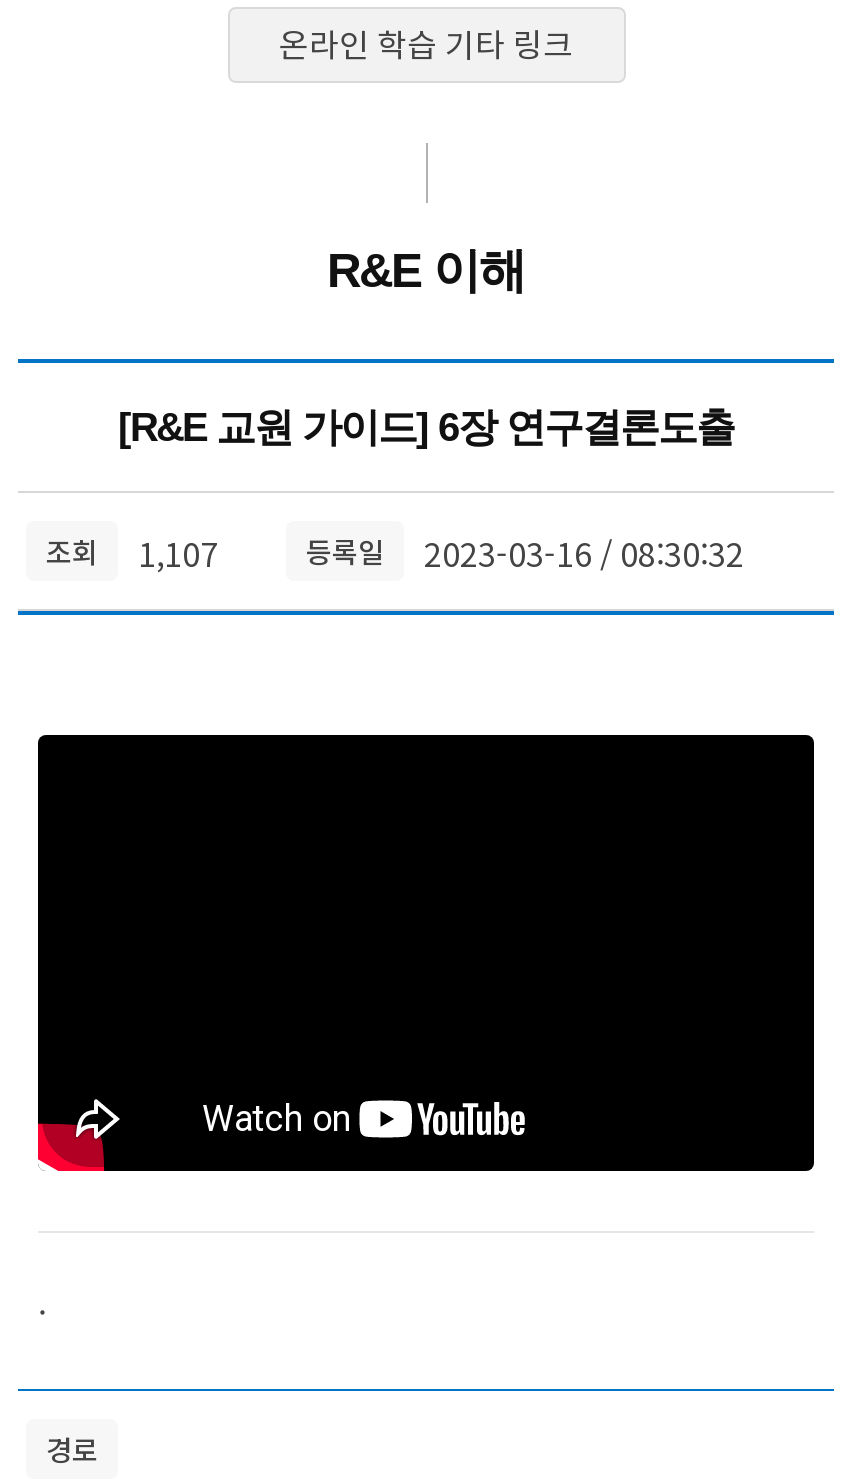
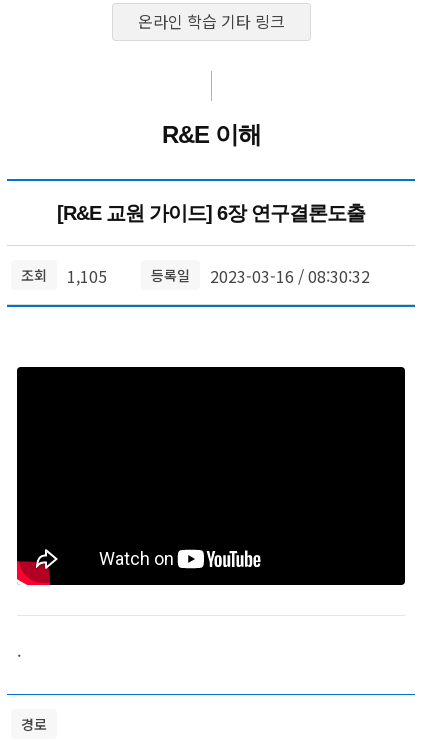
- 조회 1,107
+ 조회 1,105
